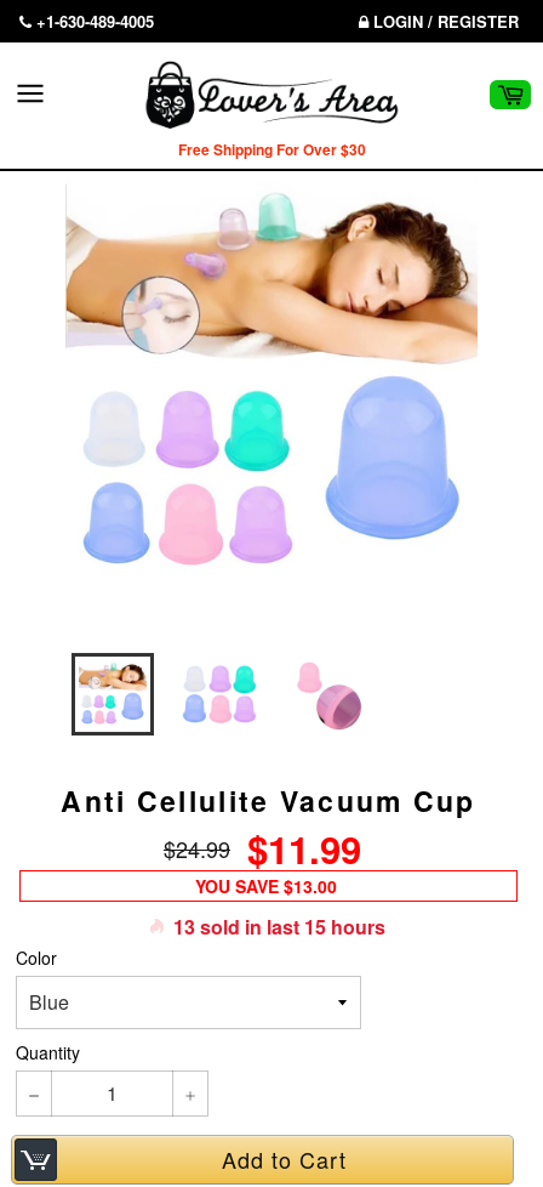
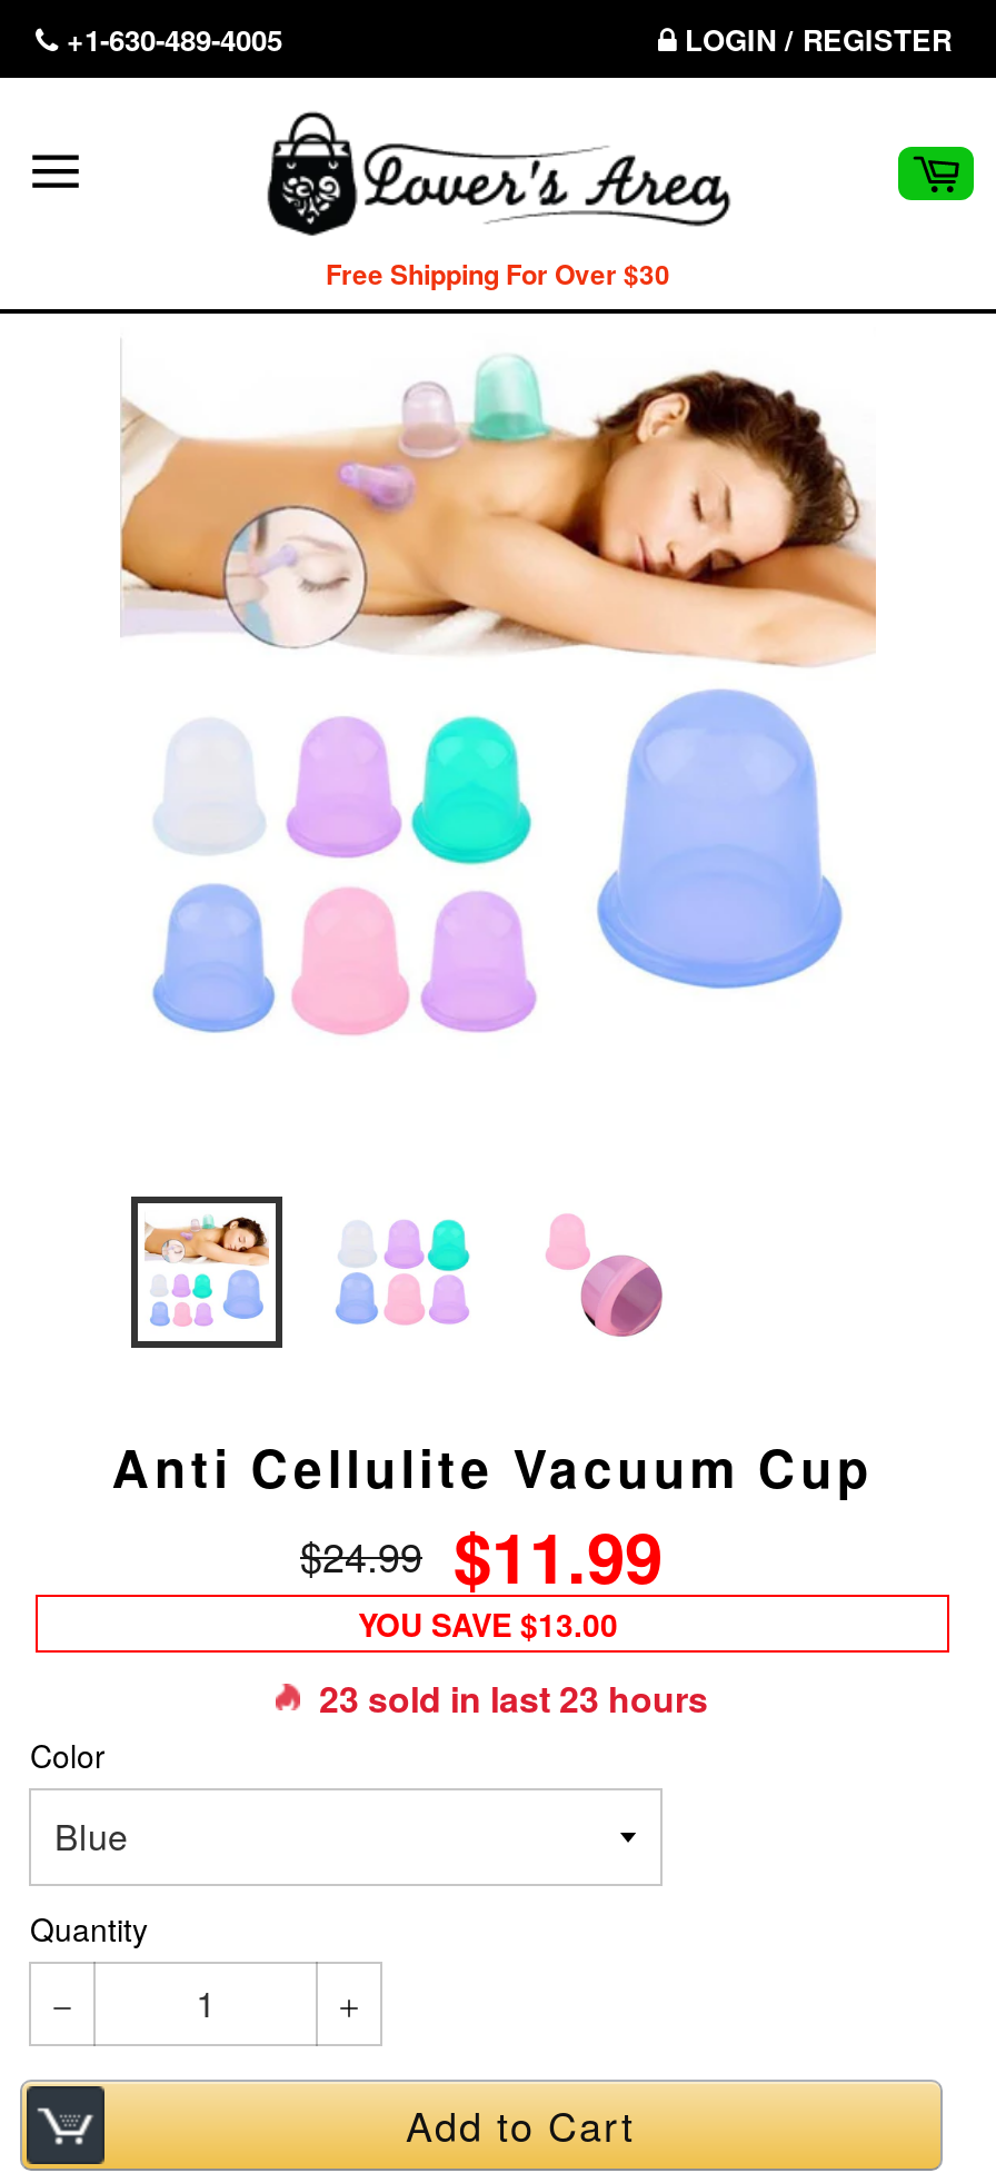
- 13 sold in last 15 hours
+ 23 sold in last 23 hours
